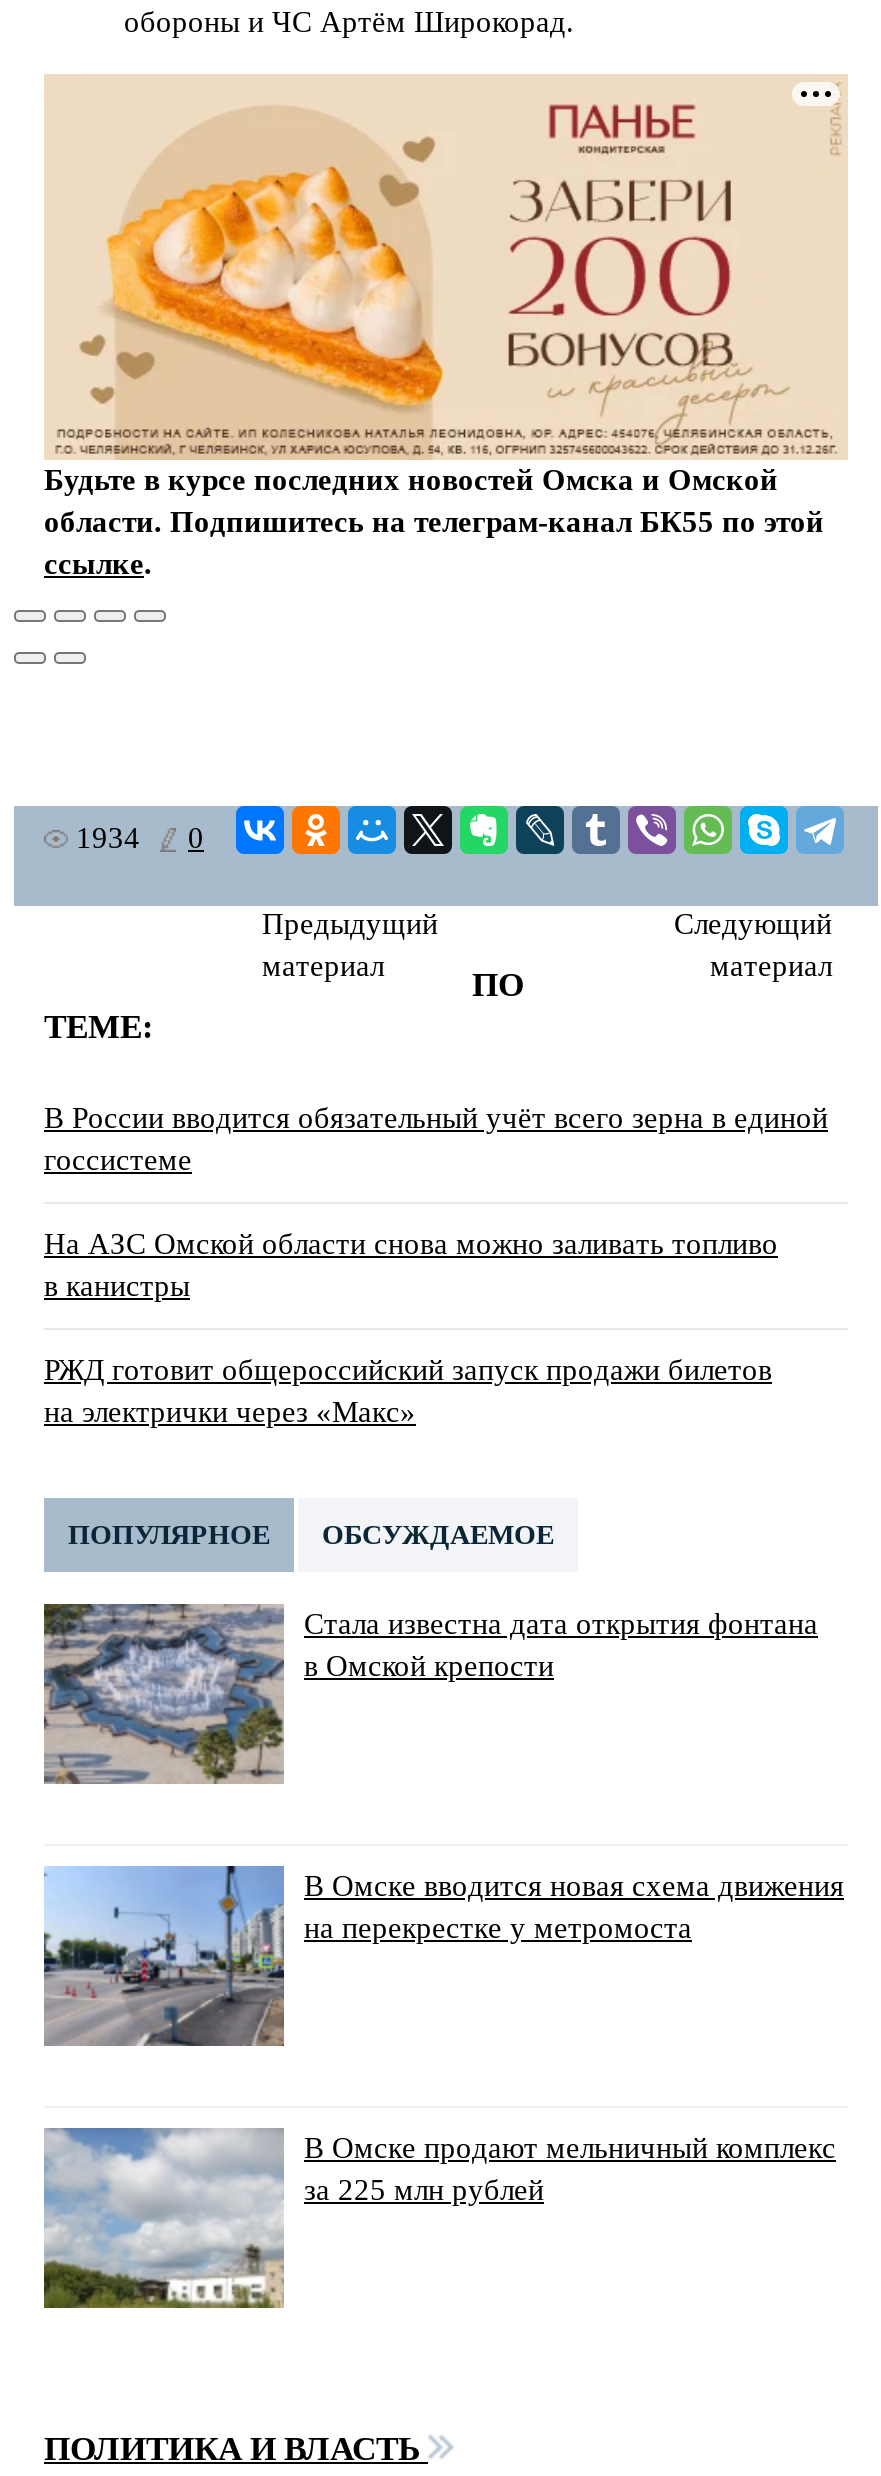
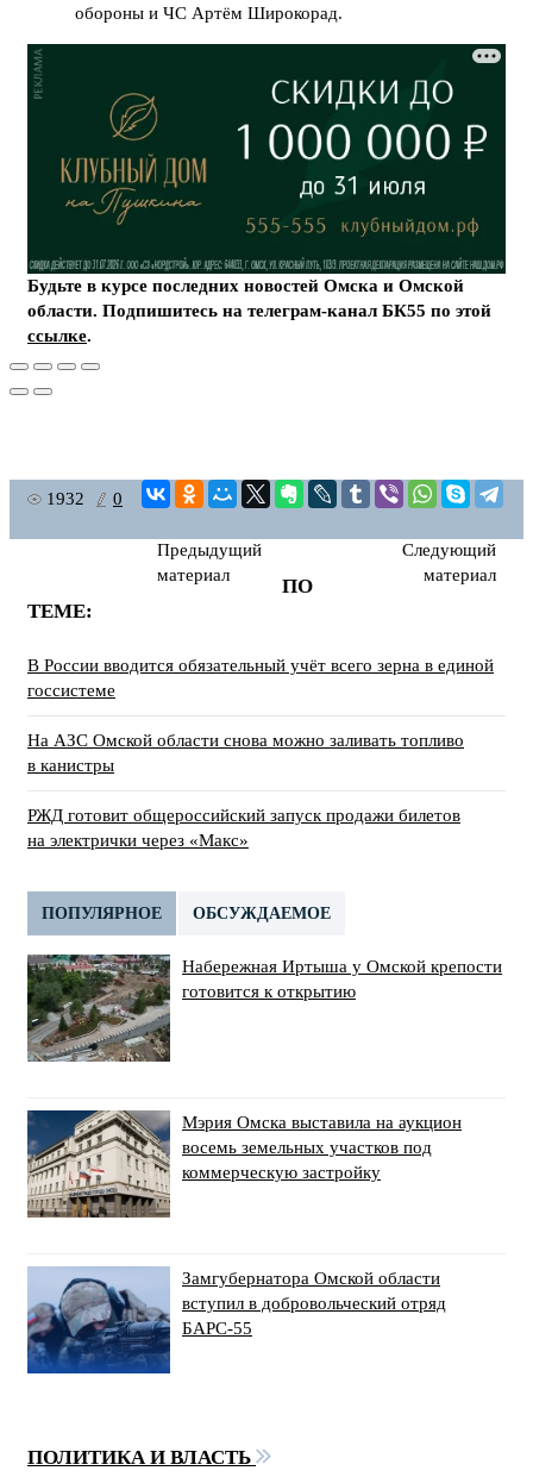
- [image]
+ [image]

- 1934 0
+ 1932 0

- [image]
- Стала известна дата открытия фонтана
- в Омской крепости
+ [image]
+ Набережная Иртыша у Омской крепости
+ готовится к открытию

- [image]
- В Омске вводится новая схема движения
- на перекрестке у метромоста
+ [image]
+ Мэрия Омска выставила на аукцион
+ восемь земельных участков под
+ коммерческую застройку

- [image]
- В Омске продают мельничный комплекс
- за 225 млн рублей
+ [image]
+ Замгубернатора Омской области
+ вступил в добровольческий отряд
+ БАРС-55
